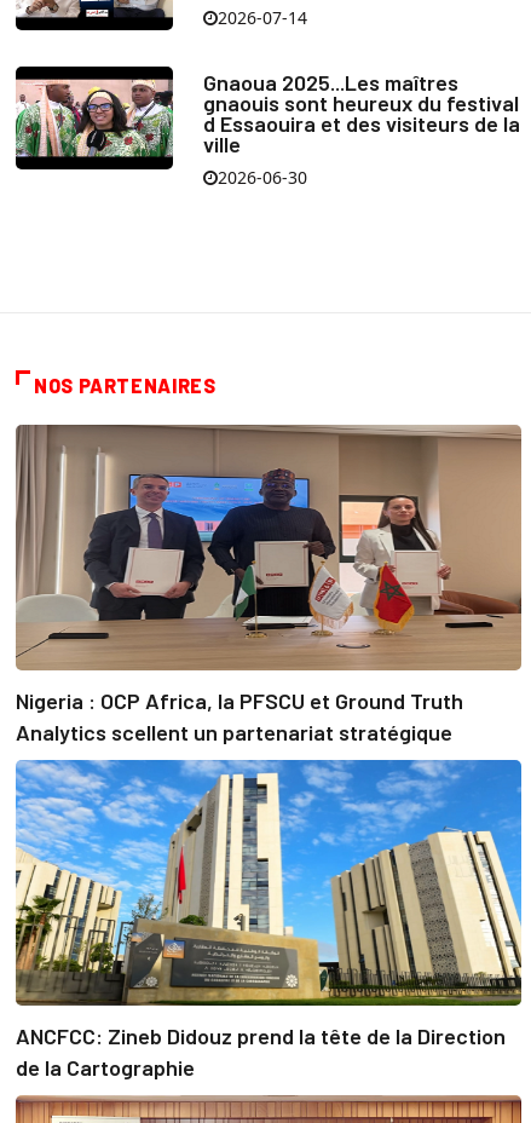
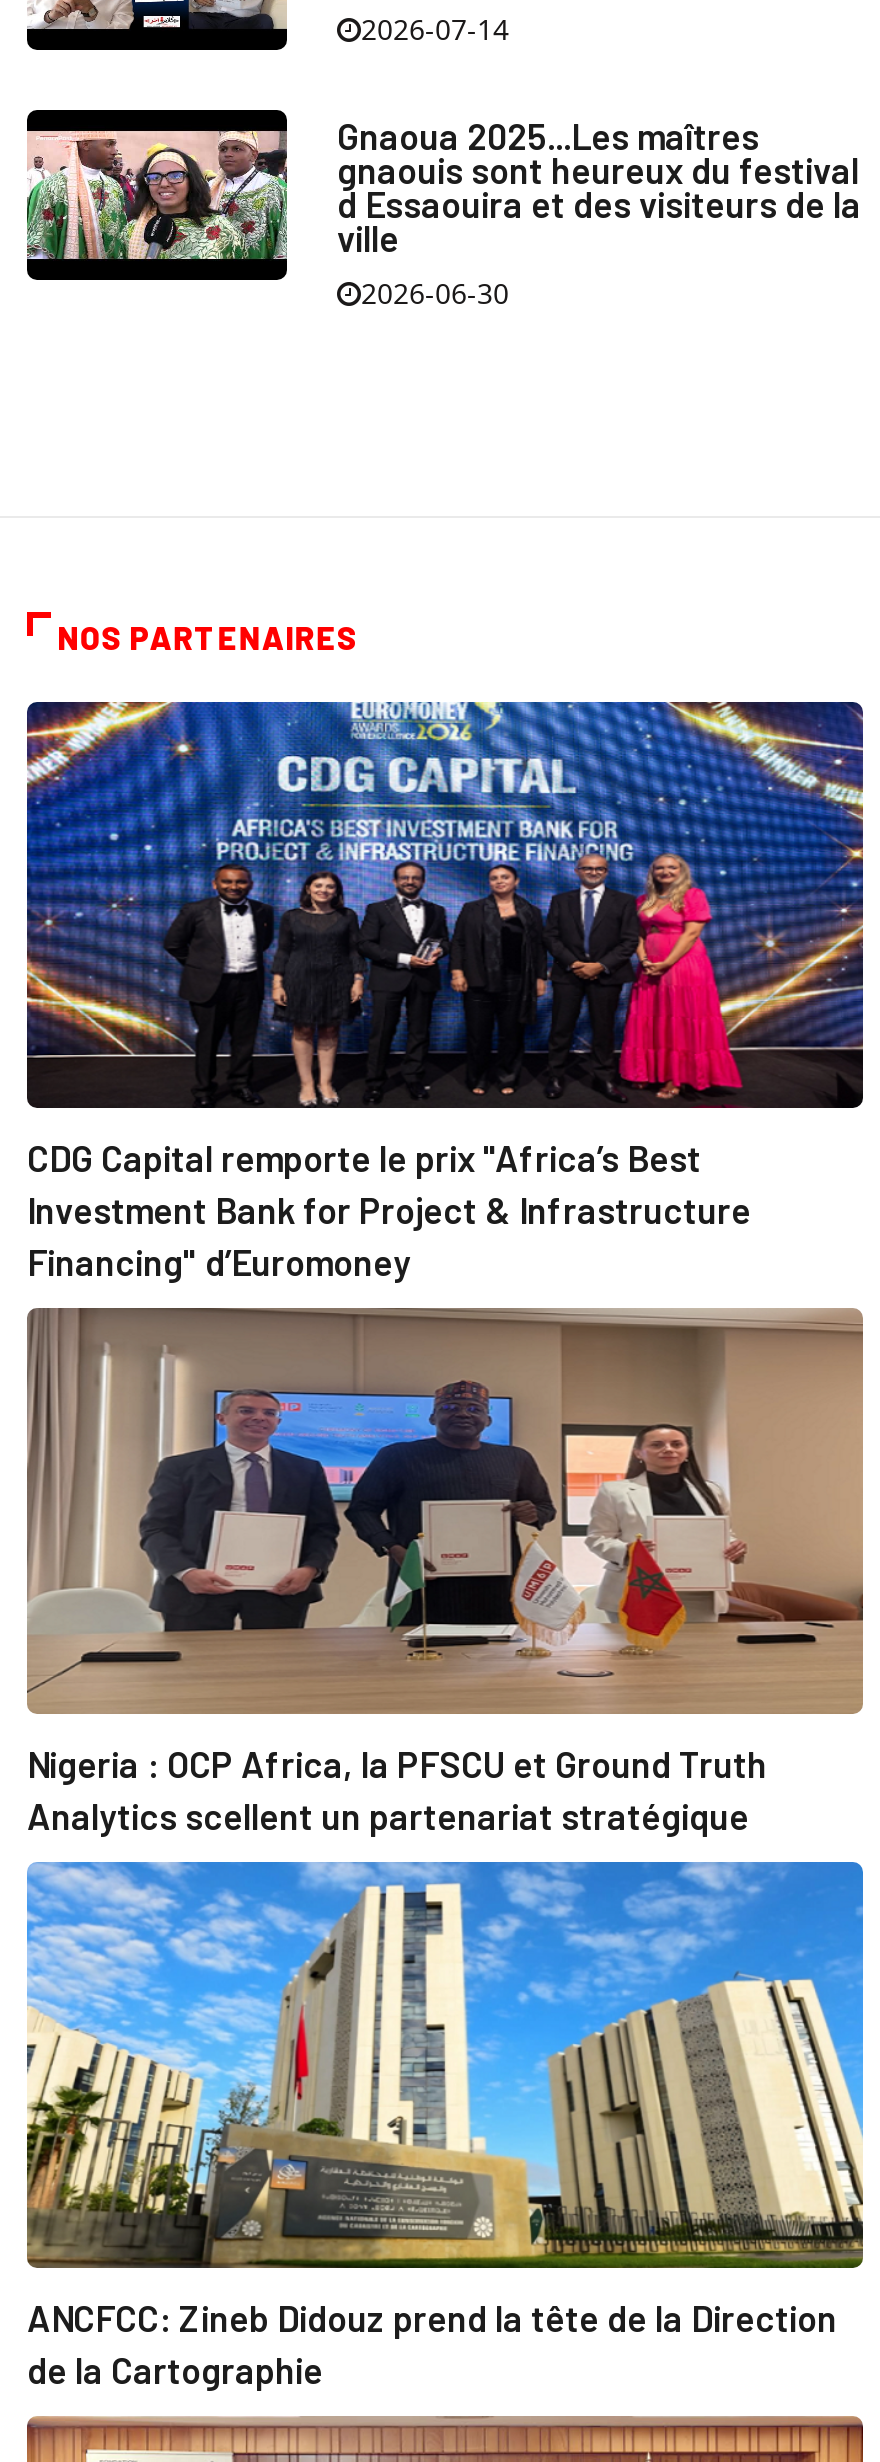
+ [image]
+ CDG Capital remporte le prix "Africa’s Best
+ Investment Bank for Project & Infrastructure
+ Financing" d’Euromoney
